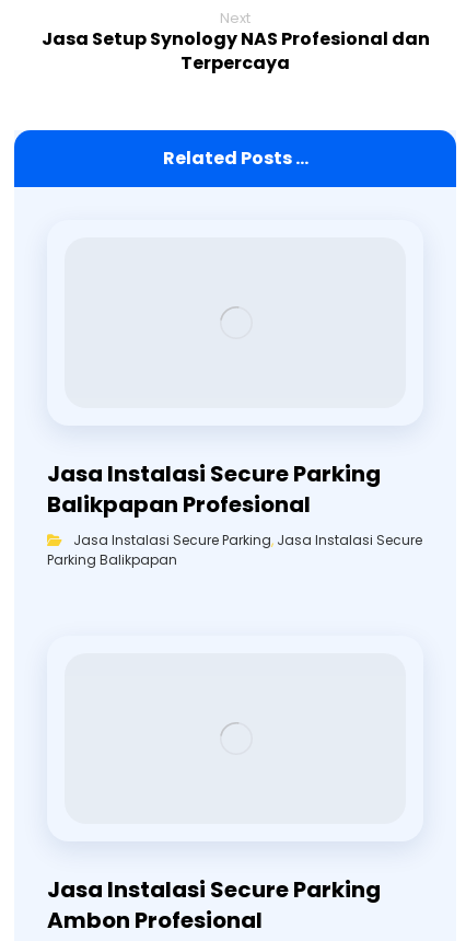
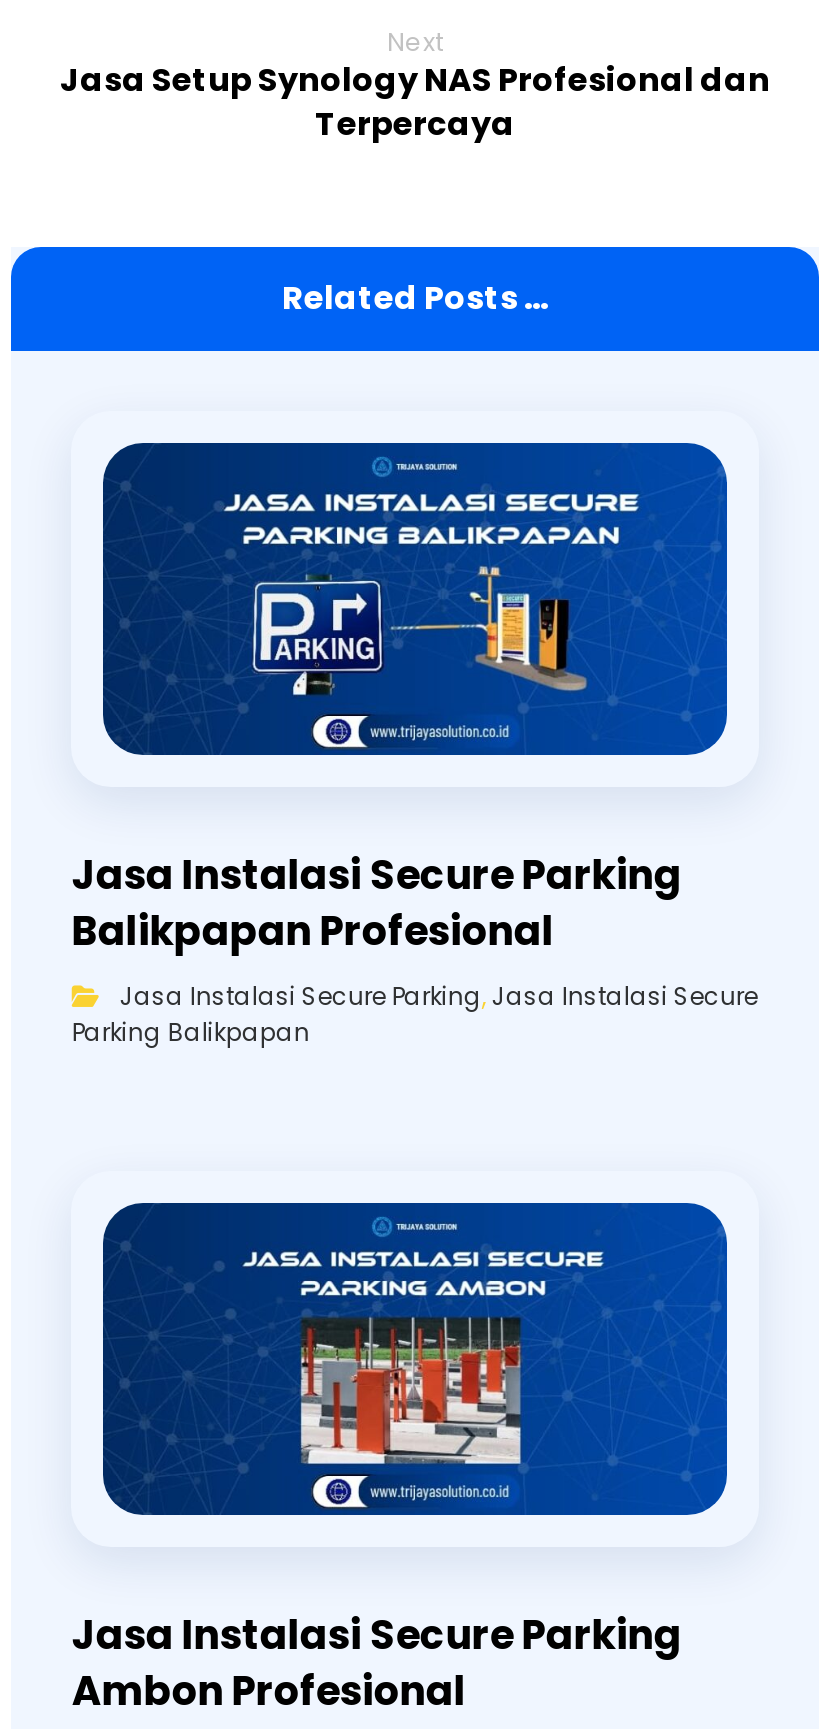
+ [image]

+ [image]
